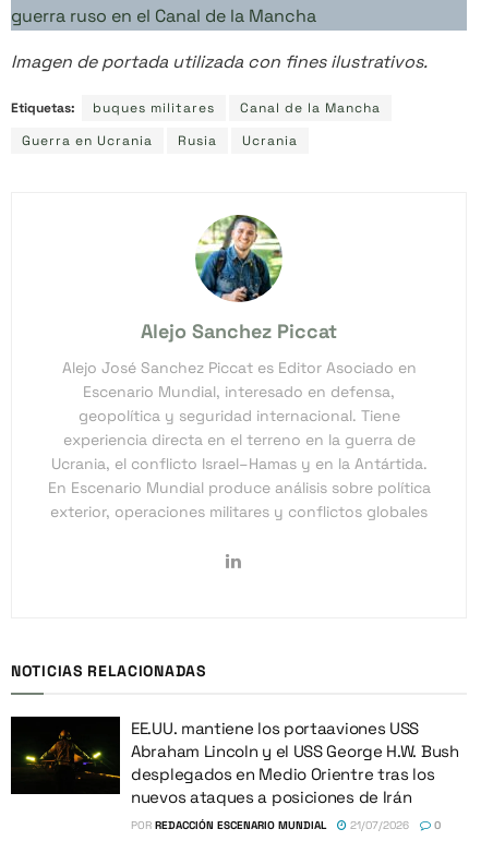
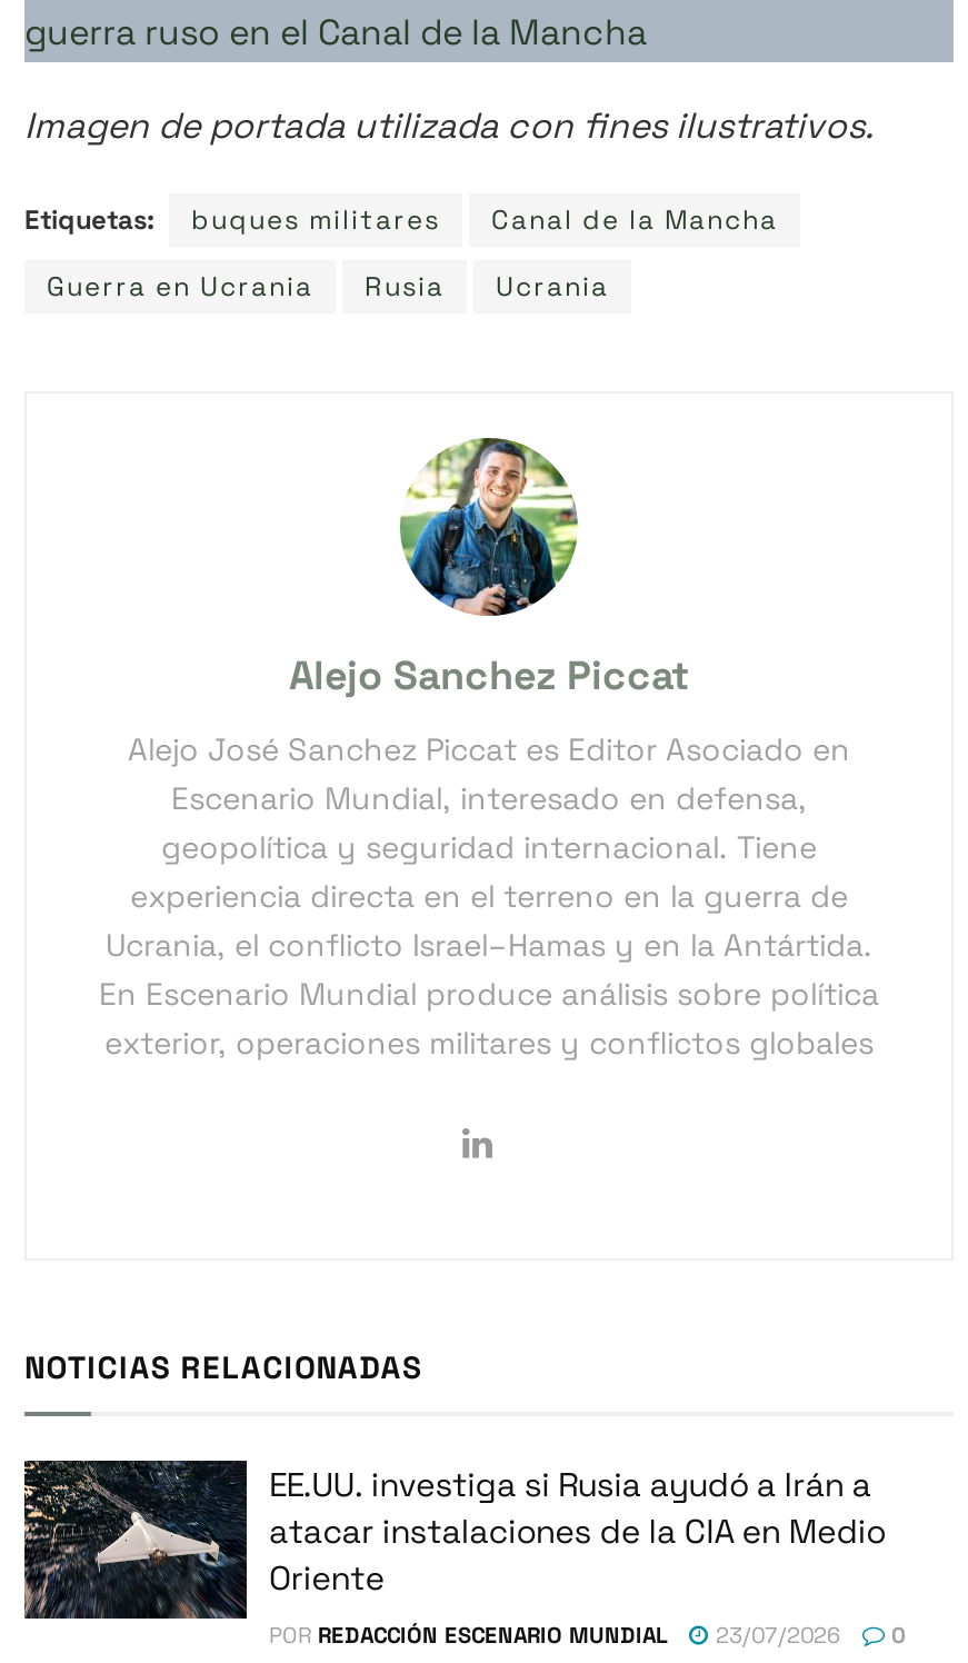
- [image]
- EE.UU. mantiene los portaaviones USS
- Abraham Lincoln y el USS George H.W. Bush
- desplegados en Medio Orientre tras los
- nuevos ataques a posiciones de Irán
+ [image]
+ EE.UU. investiga si Rusia ayudó a Irán a
+ atacar instalaciones de la CIA en Medio
+ Oriente

- 21/07/2026
+ 23/07/2026
